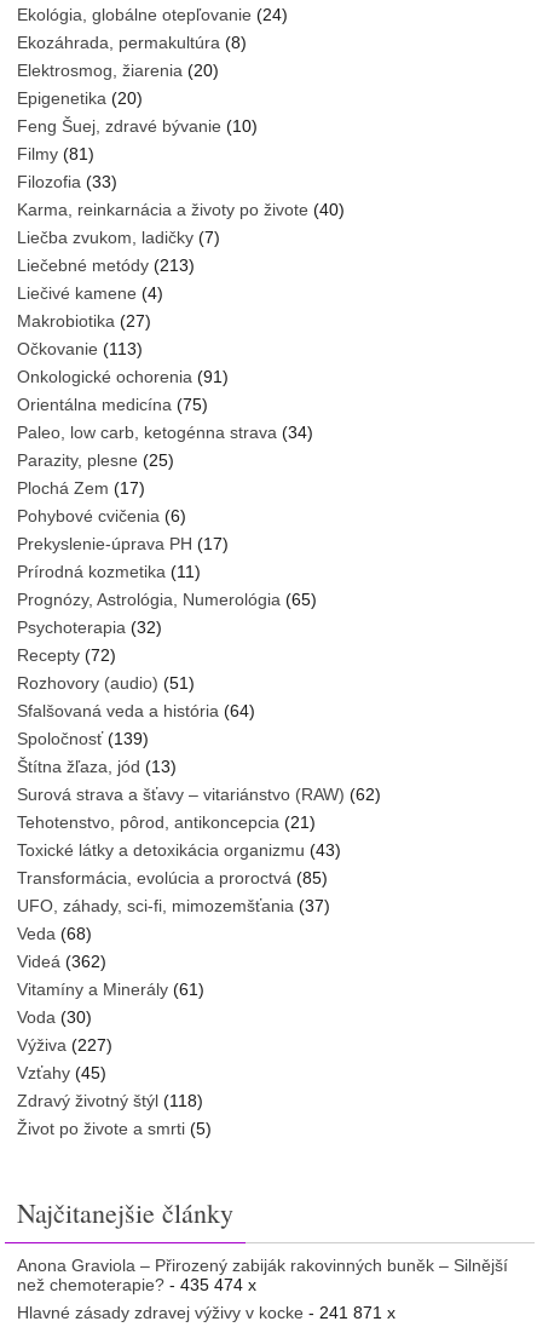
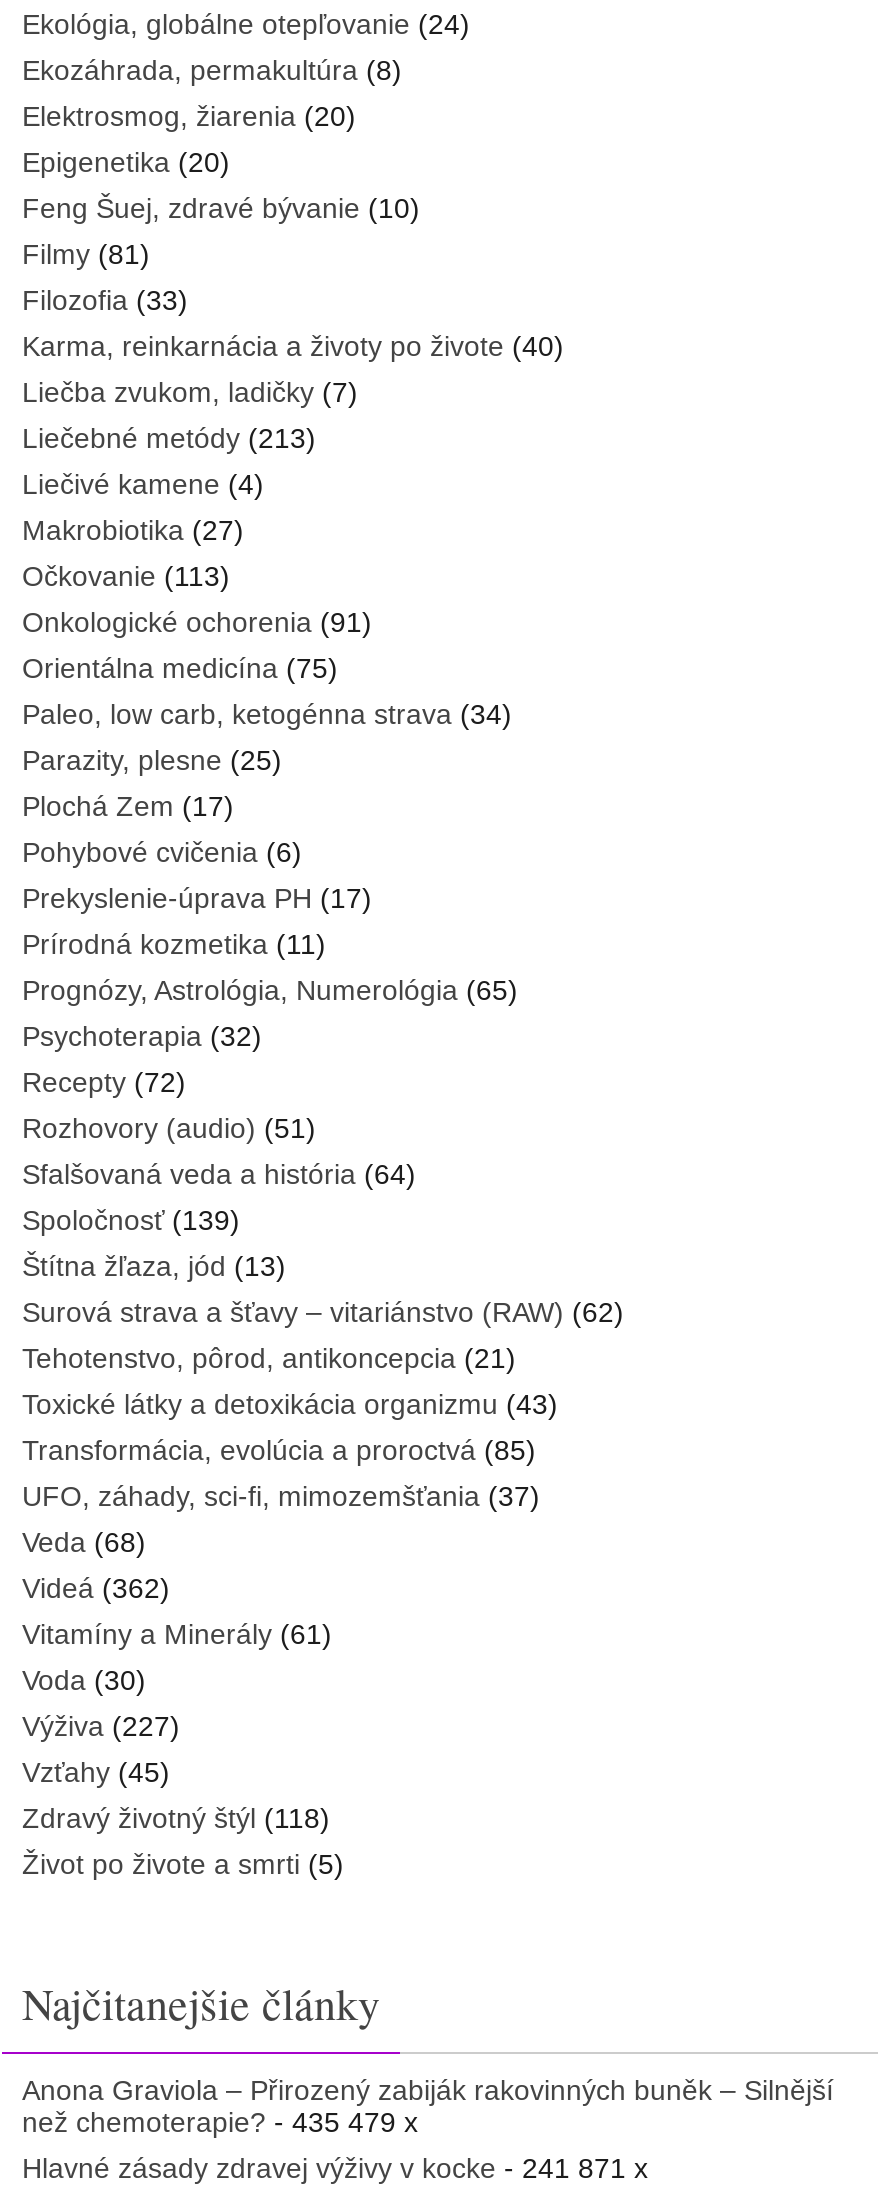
- než chemoterapie? - 435 474 x
+ než chemoterapie? - 435 479 x
